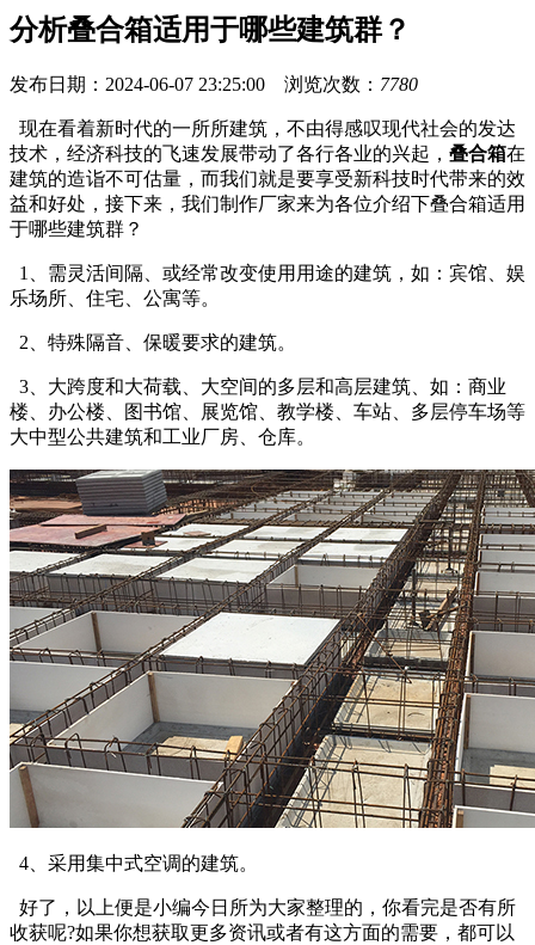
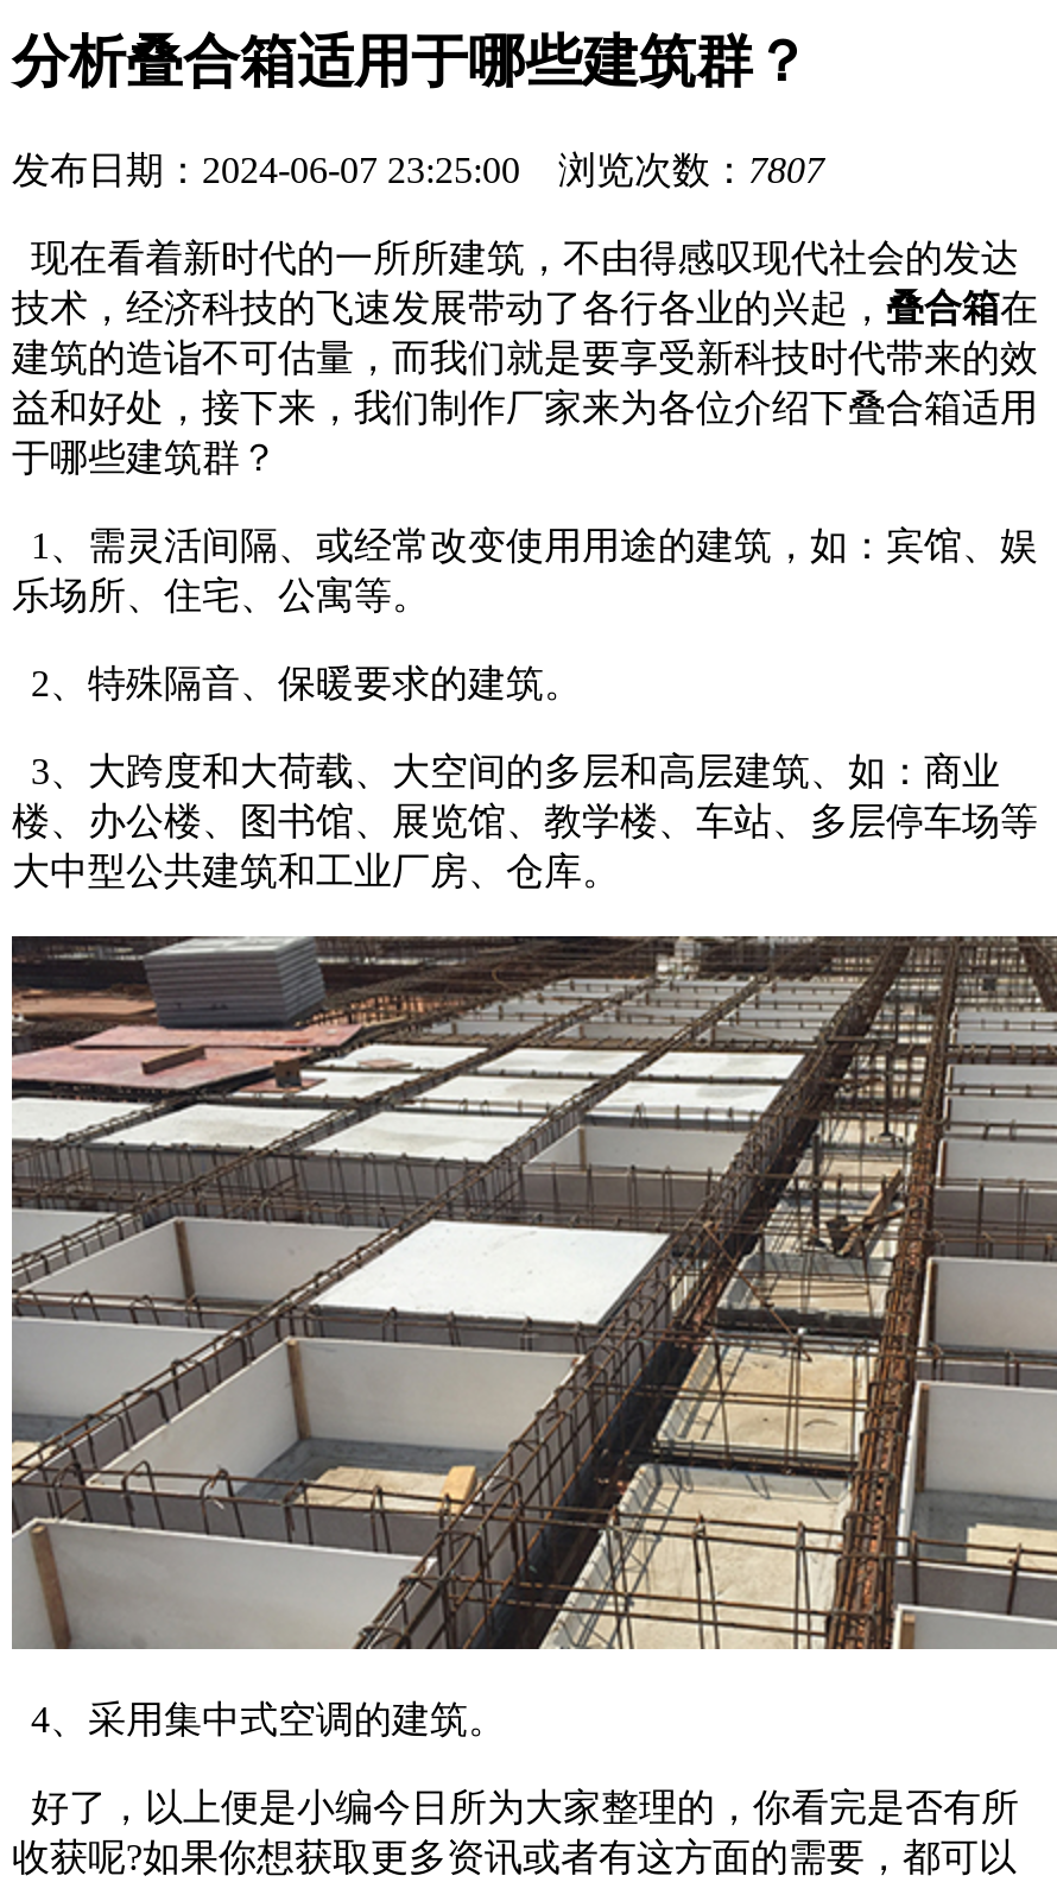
- 发布日期：2024-06-07 23:25:00 浏览次数：7780
+ 发布日期：2024-06-07 23:25:00 浏览次数：7807
